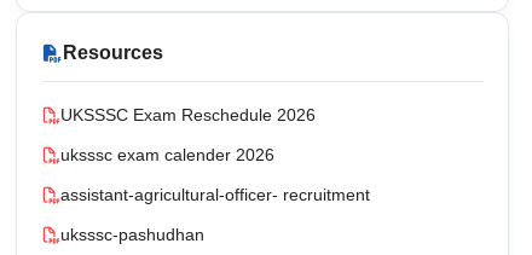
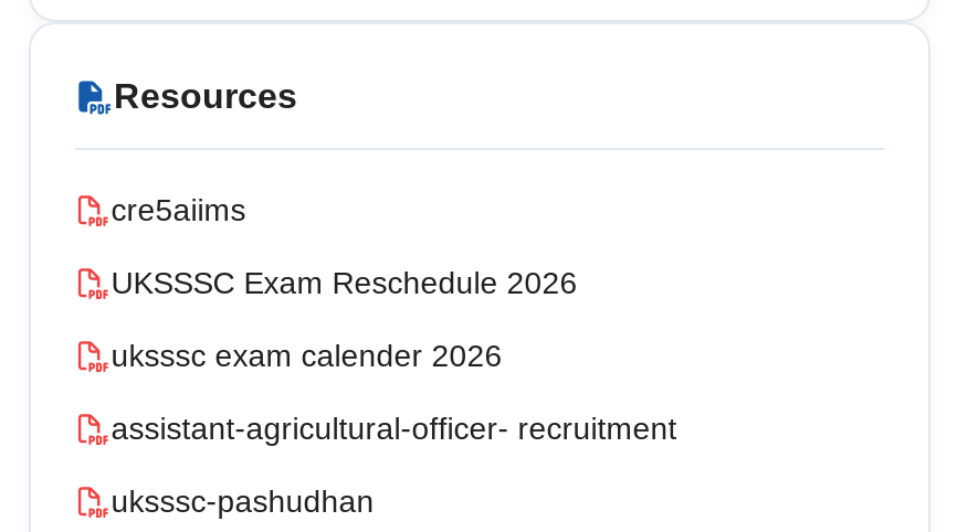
+ cre5aiims
